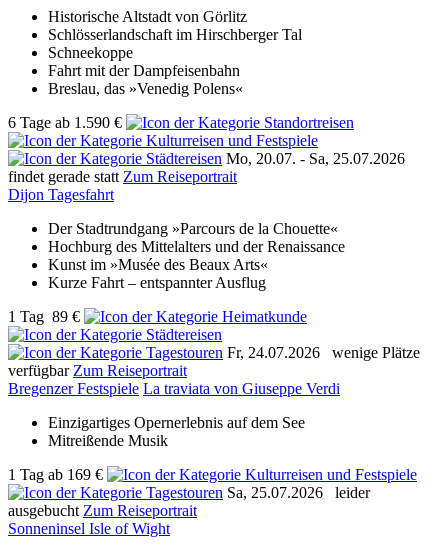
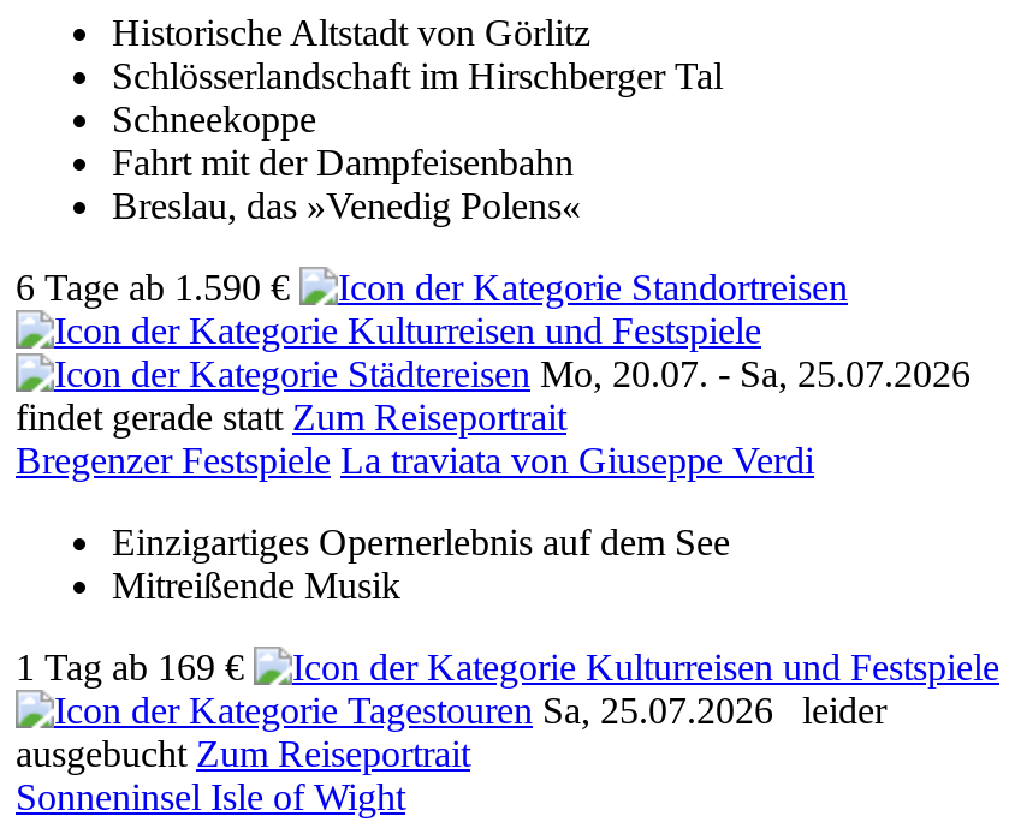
- Dijon Tagesfahrt
- Der Stadtrundgang »Parcours de la Chouette«
- Hochburg des Mittelalters und der Renaissance
- Kunst im »Musée des Beaux Arts«
- Kurze Fahrt – entspannter Ausflug
- 1 Tag 89 €
- Fr, 24.07.2026
- wenige Plätze
- verfügbar Zum Reiseportrait
